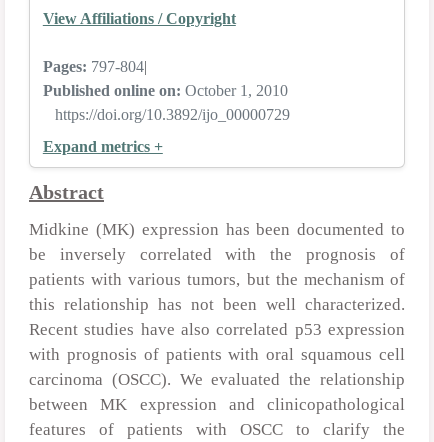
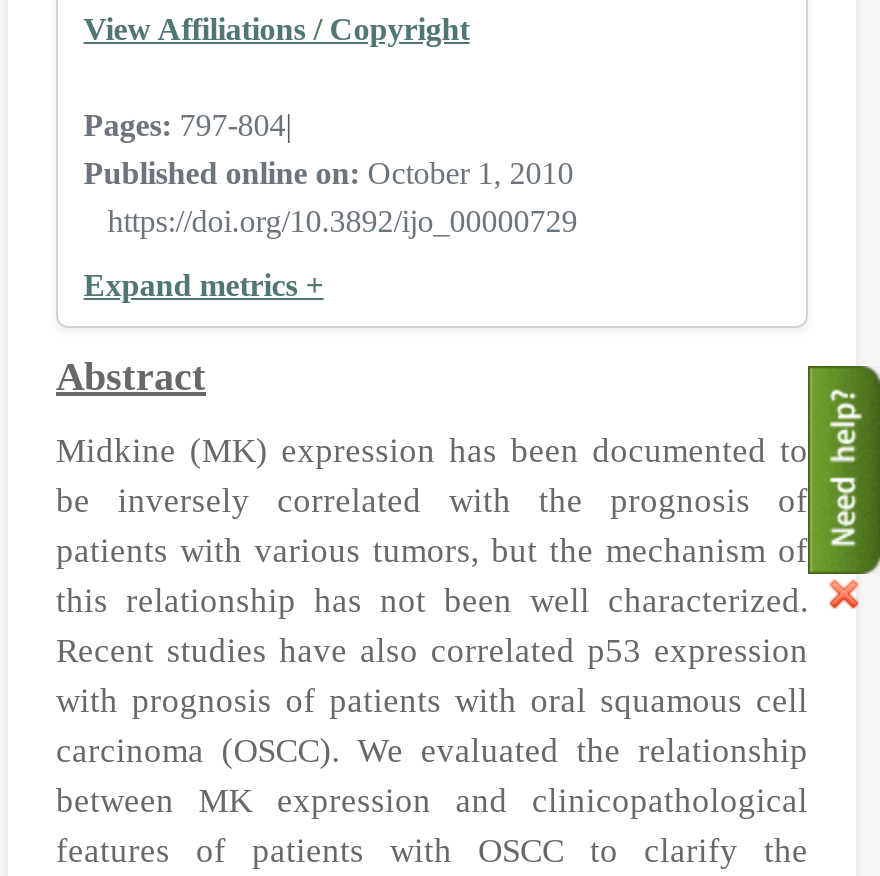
+ [image]
